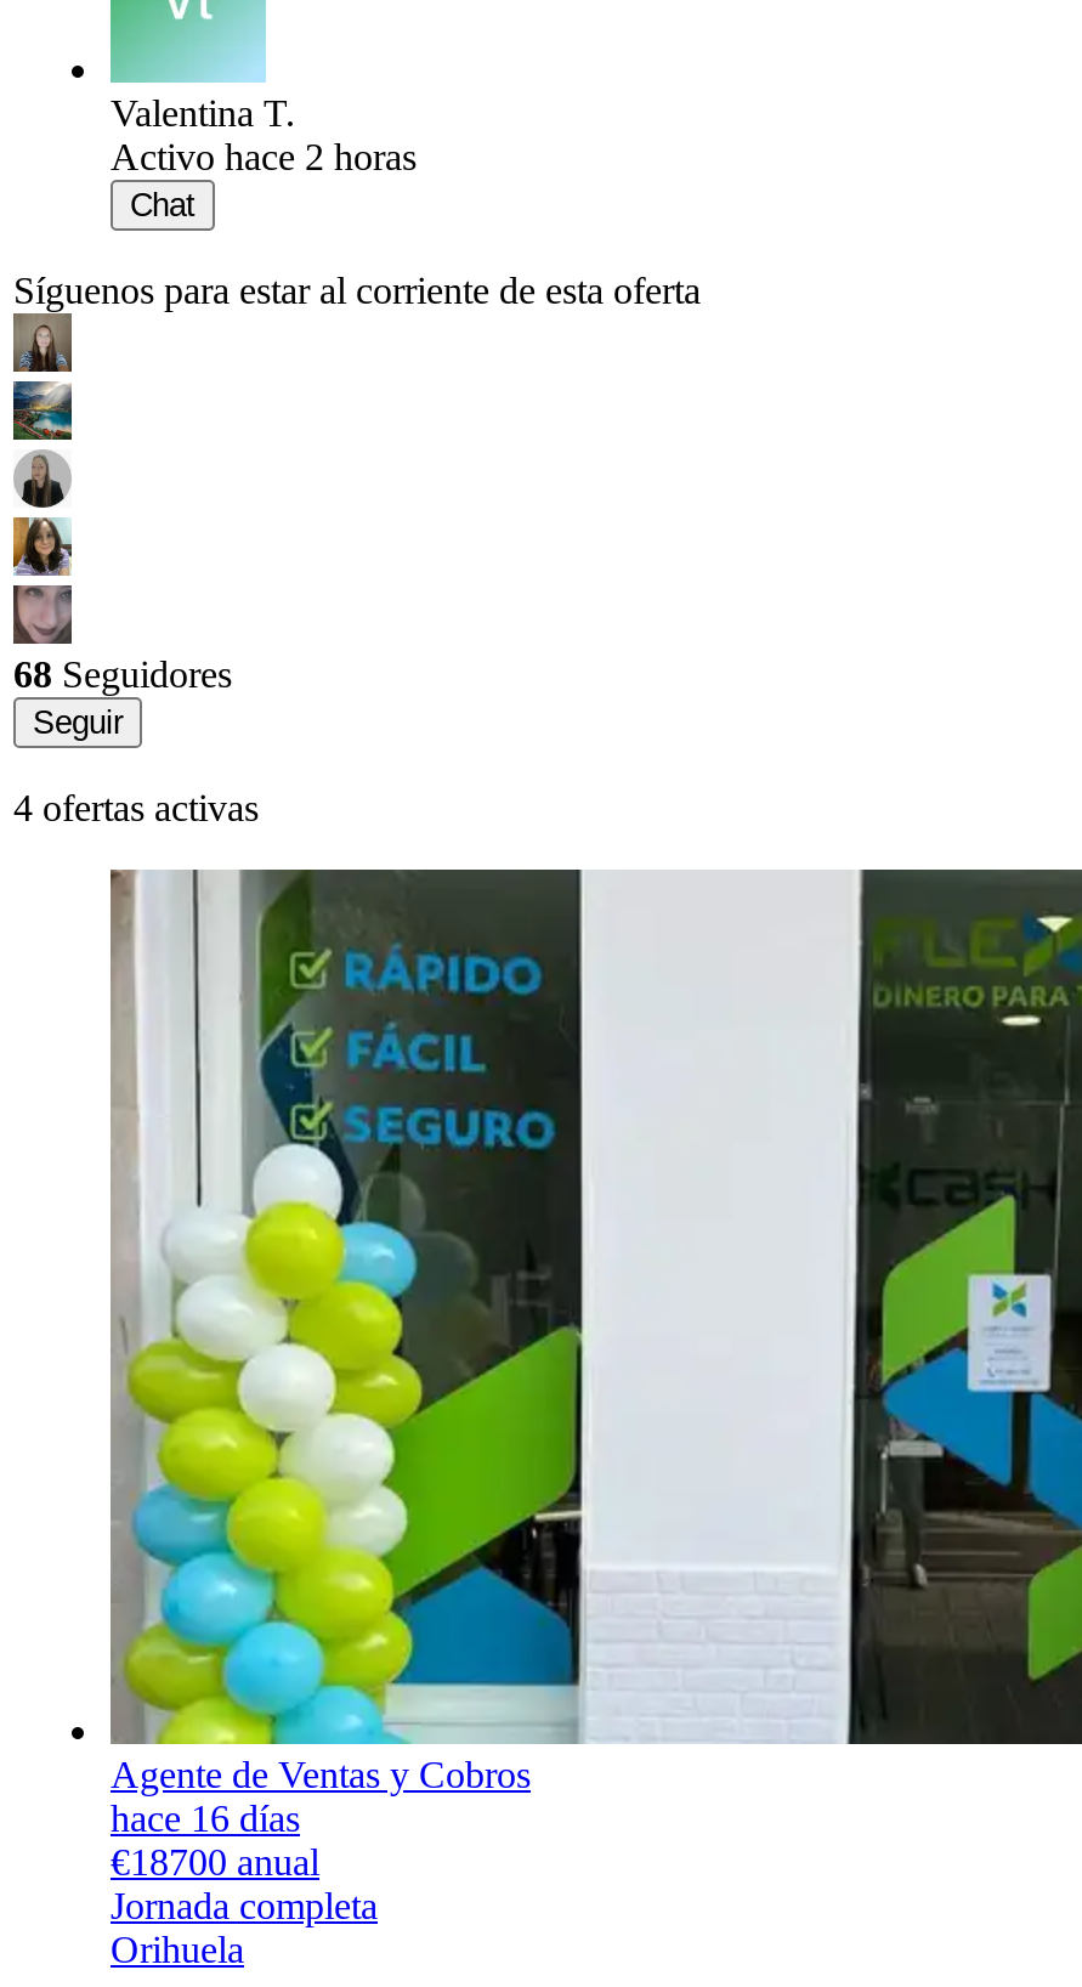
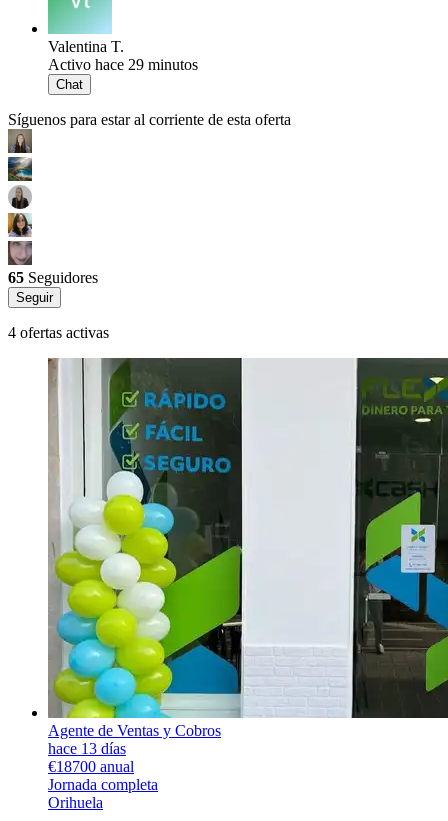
- Activo hace 2 horas
+ Activo hace 29 minutos

- 68 Seguidores
+ 65 Seguidores

- hace 16 días
+ hace 13 días
